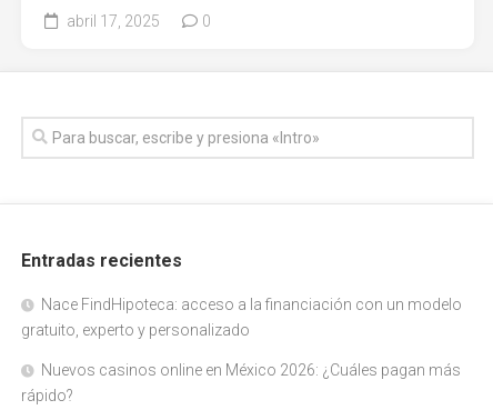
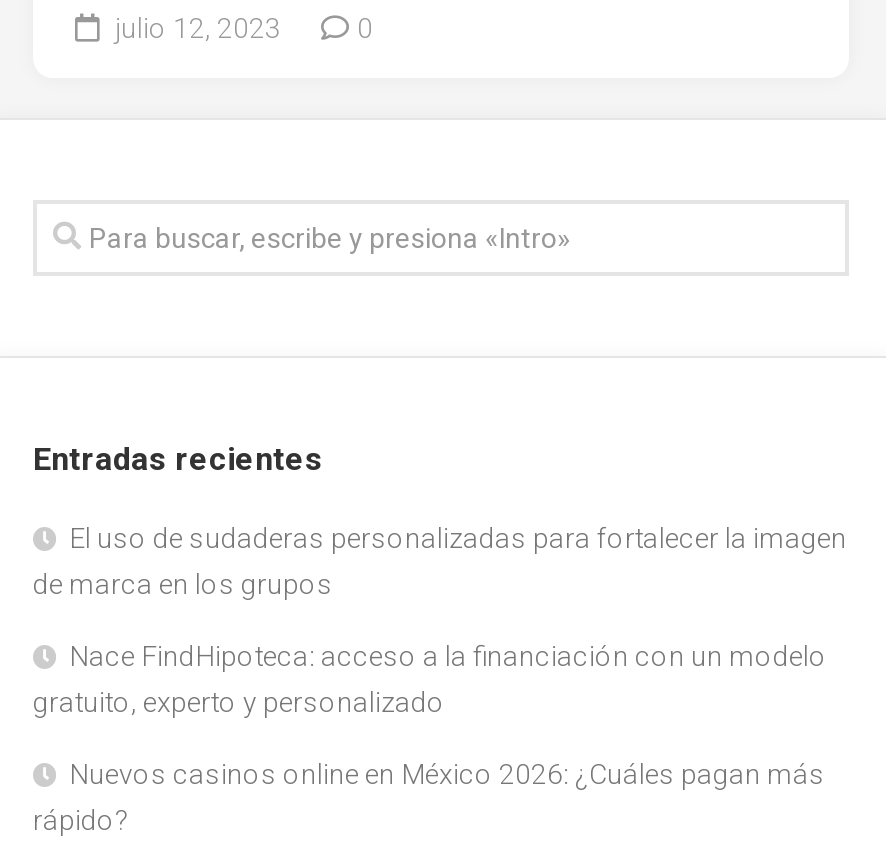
- abril 17, 2025
+ julio 12, 2023

+ El uso de sudaderas personalizadas para fortalecer la imagen
+ de marca en los grupos
